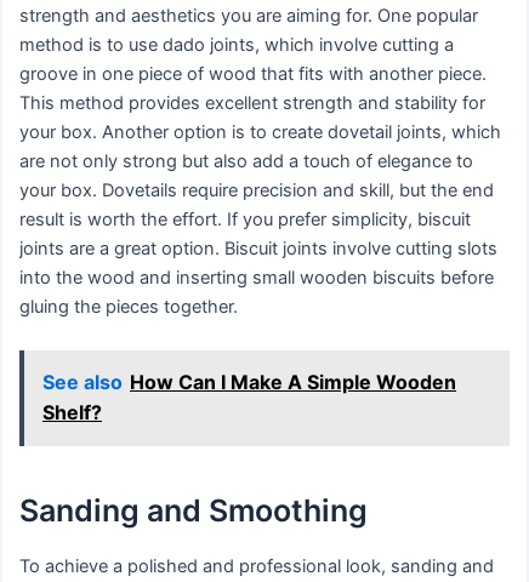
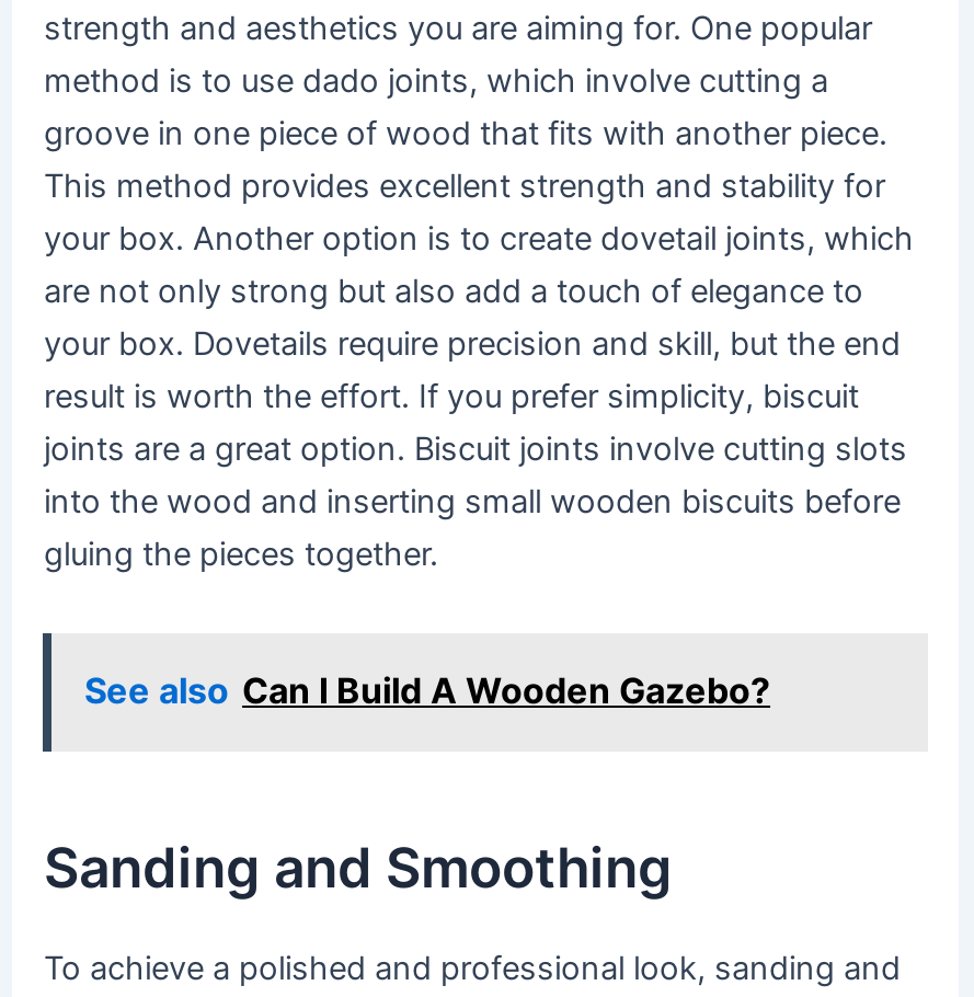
- See also How Can I Make A Simple Wooden
- Shelf?
+ See also Can I Build A Wooden Gazebo?
